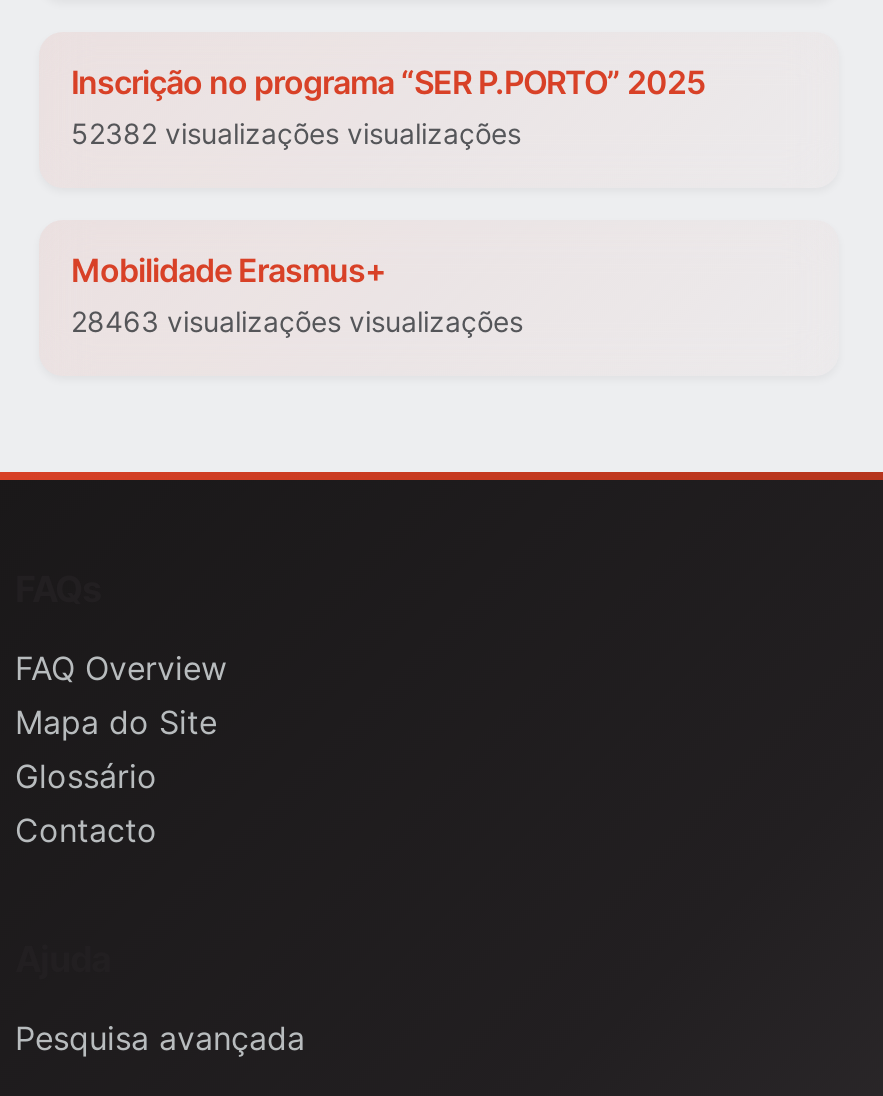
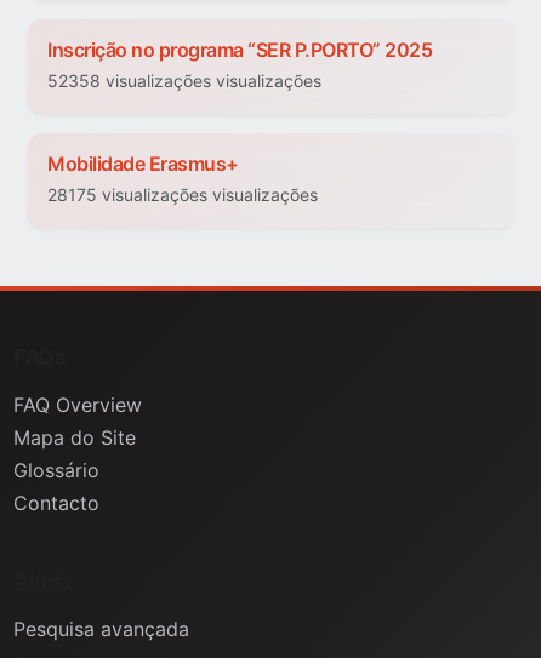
- 52382 visualizações visualizações
+ 52358 visualizações visualizações

- 28463 visualizações visualizações
+ 28175 visualizações visualizações
